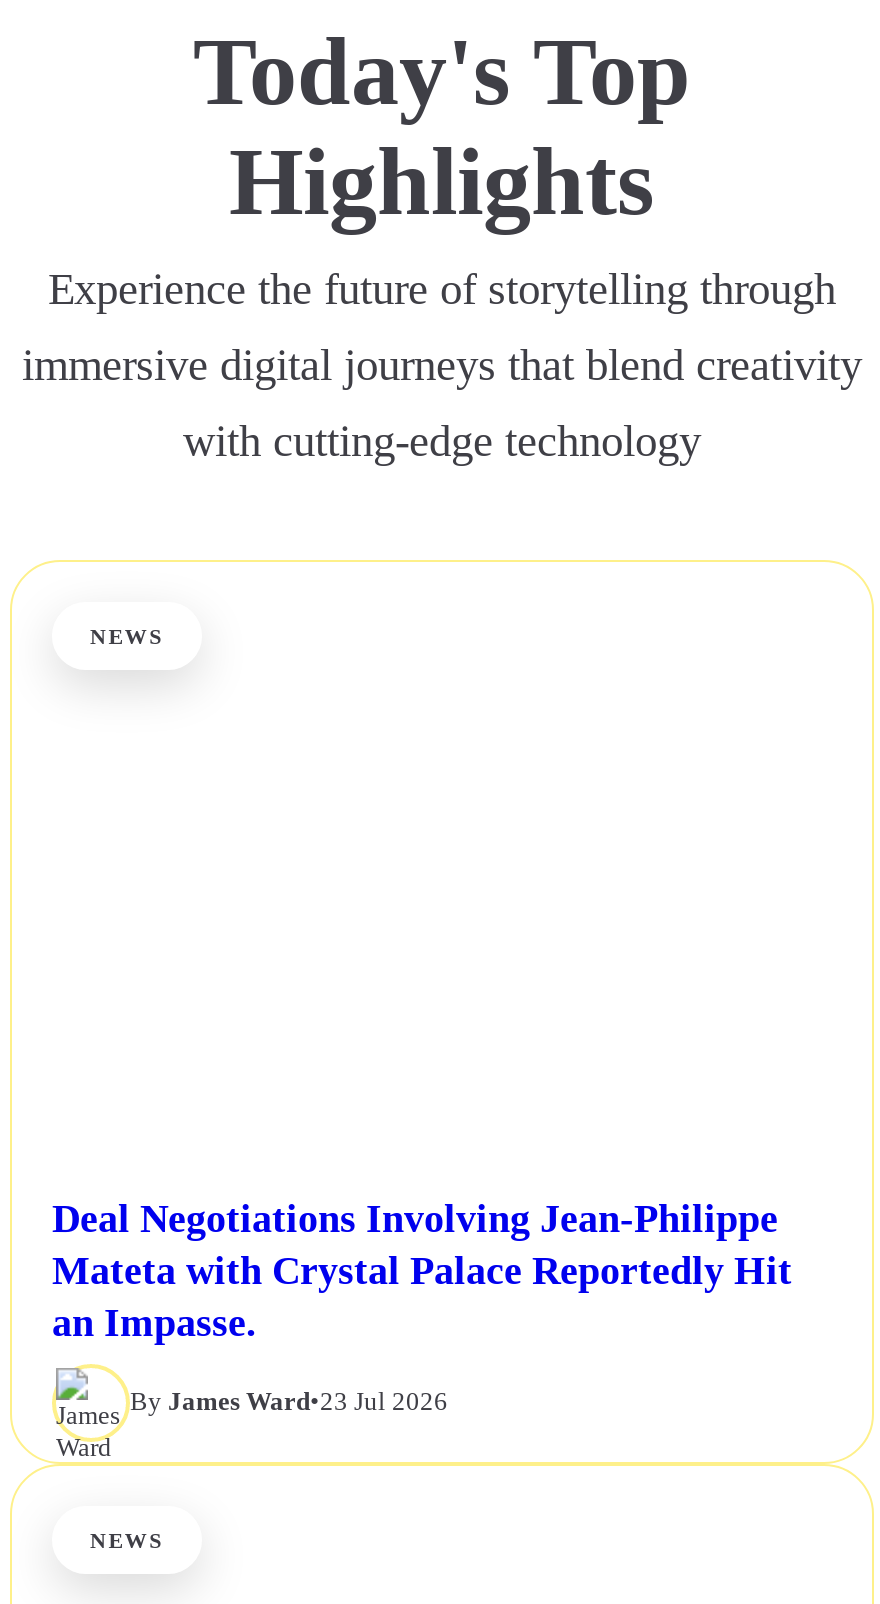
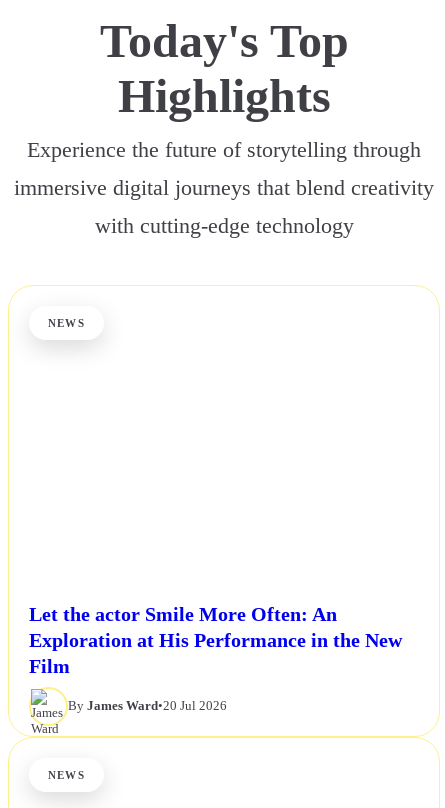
- Deal Negotiations Involving Jean-Philippe
- Mateta with Crystal Palace Reportedly Hit
- an Impasse.
+ Let the actor Smile More Often: An
+ Exploration at His Performance in the New
+ Film

- By James Ward•23 Jul 2026
+ By James Ward•20 Jul 2026
